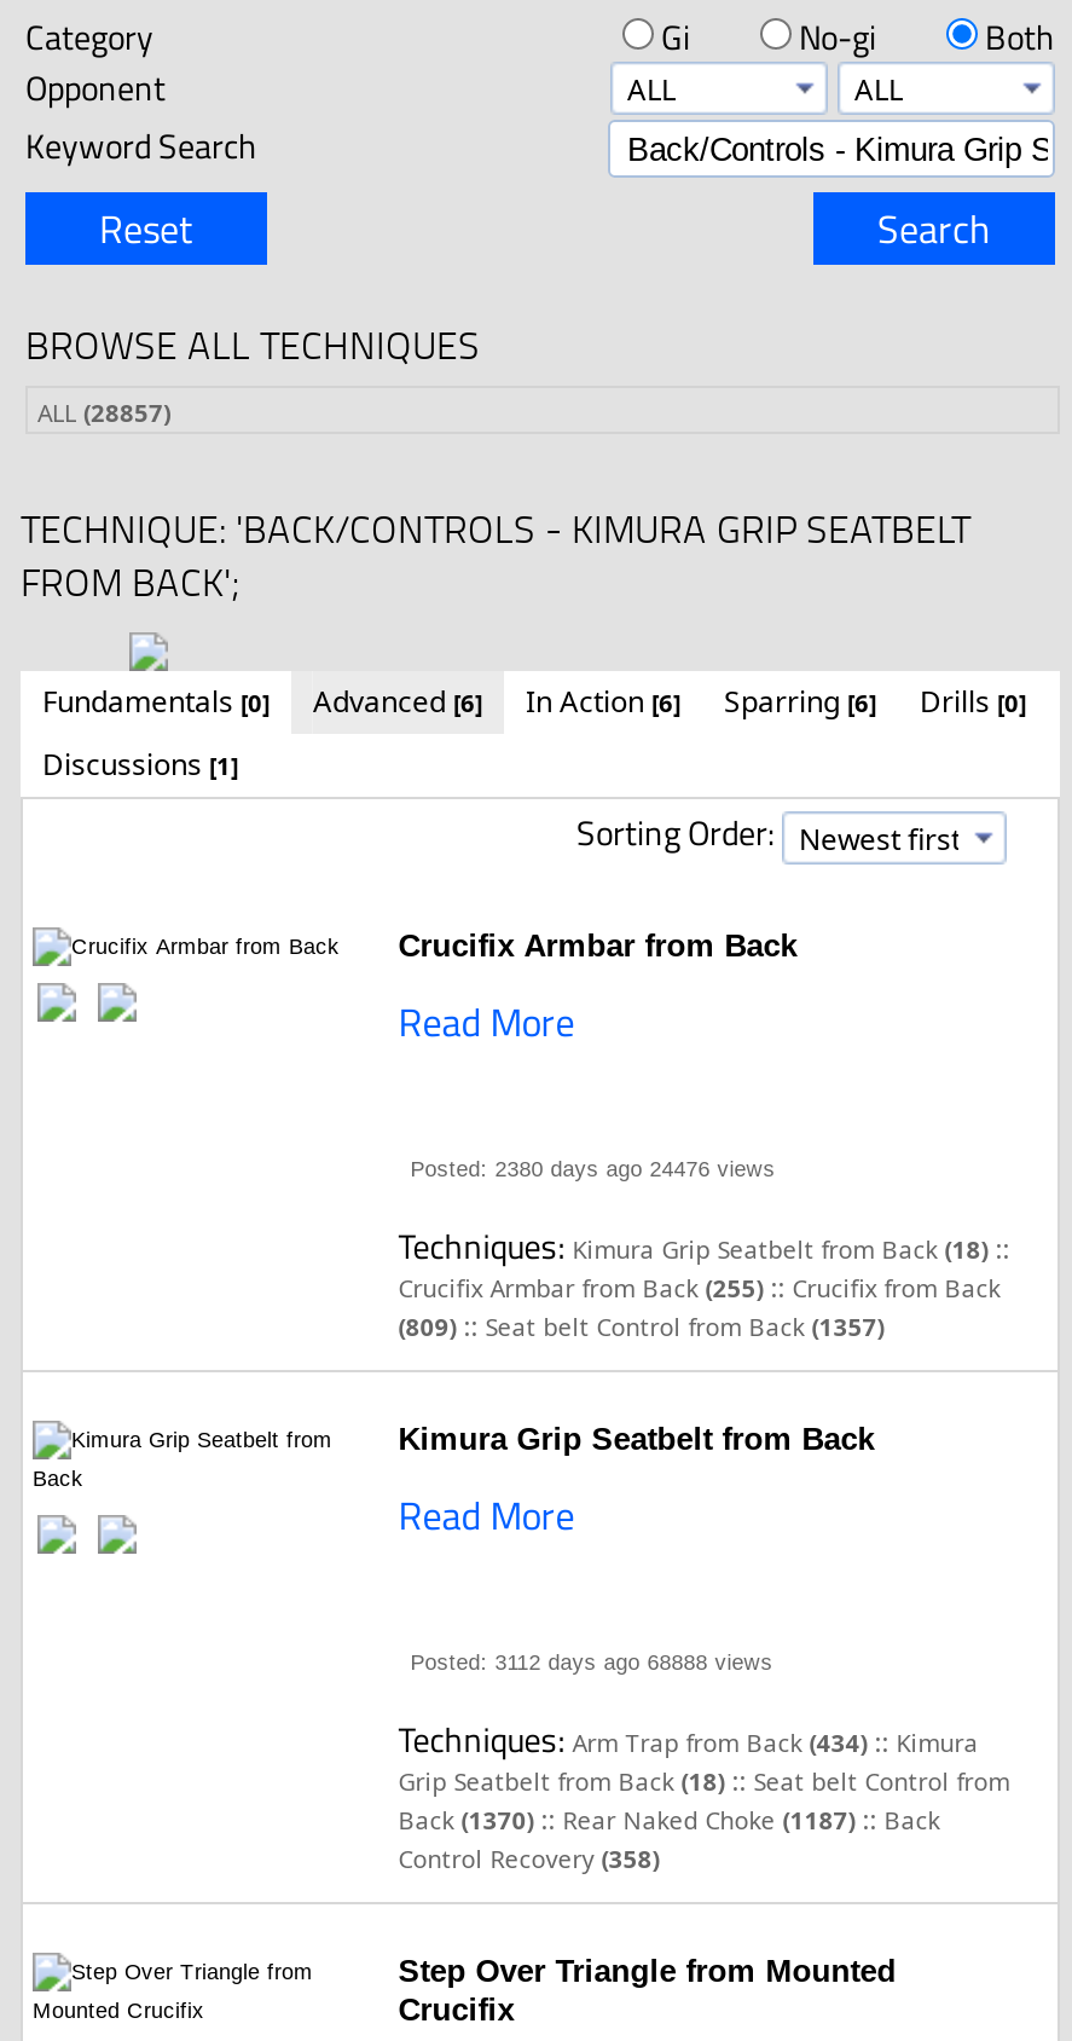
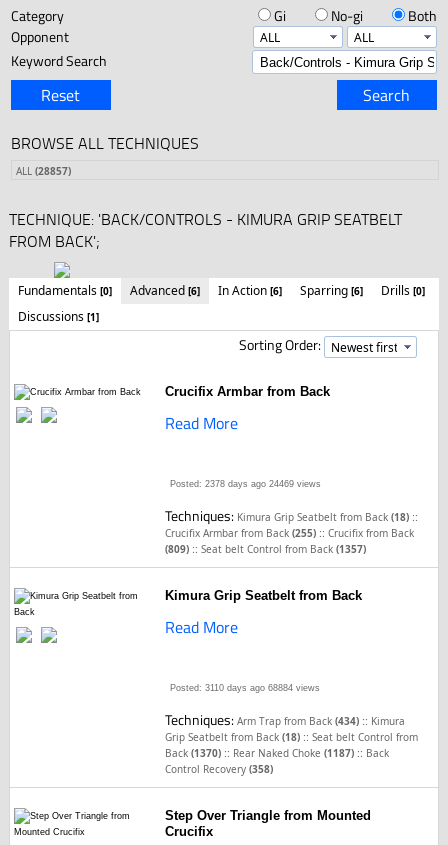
- Posted: 2380 days ago 24476 views
+ Posted: 2378 days ago 24469 views

- Posted: 3112 days ago 68888 views
+ Posted: 3110 days ago 68884 views
